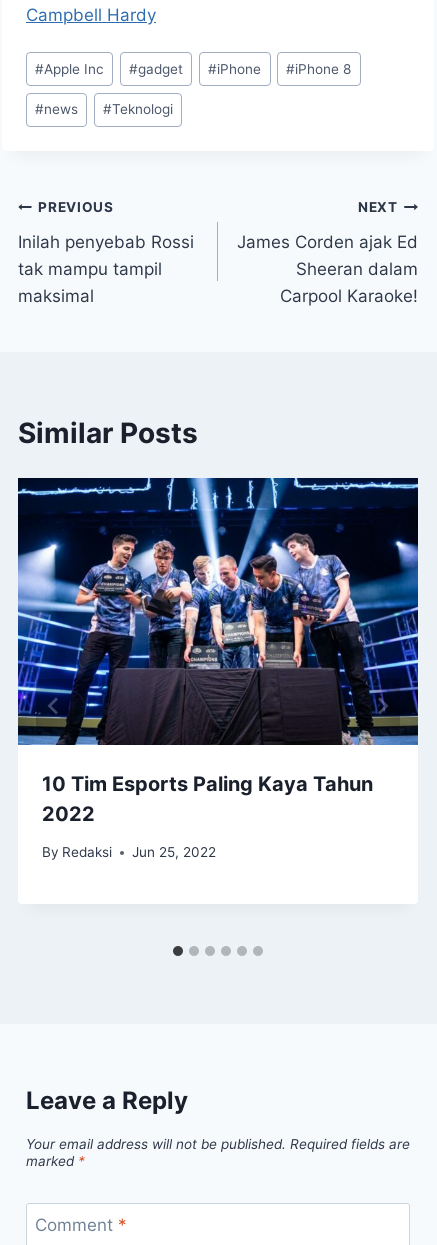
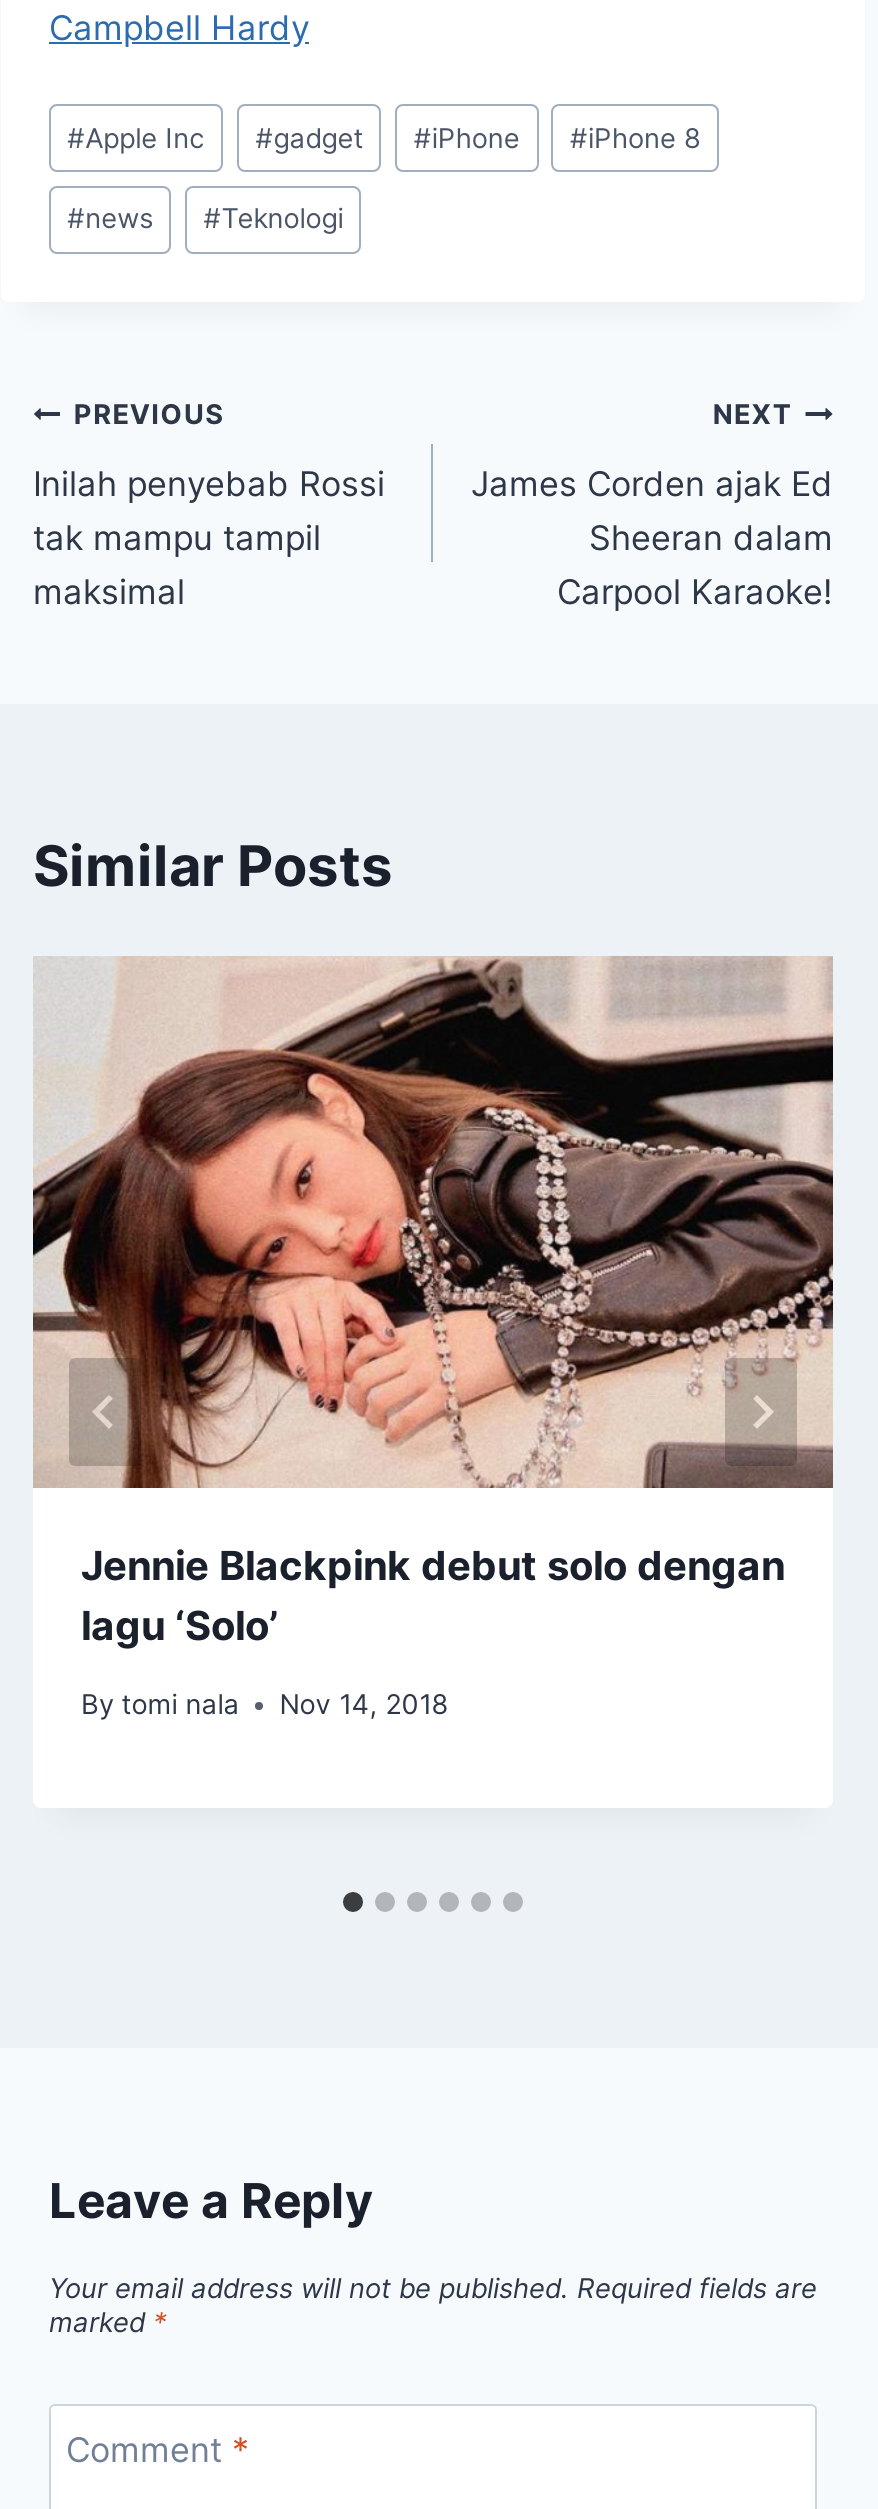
- [image]
- 10 Tim Esports Paling Kaya Tahun
- 2022
+ [image]
+ Jennie Blackpink debut solo dengan
+ lagu ‘Solo’

- By Redaksi
- Jun 25, 2022
+ By tomi nala
+ Nov 14, 2018
